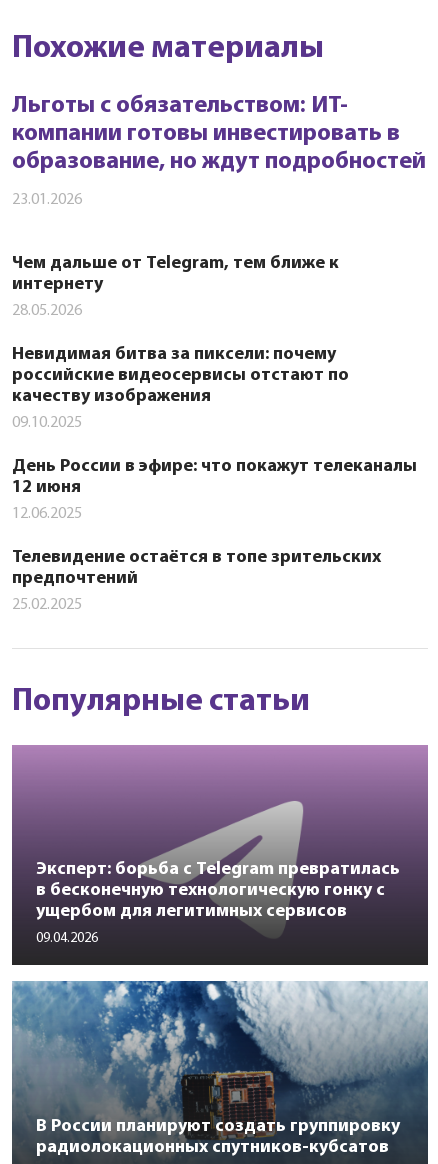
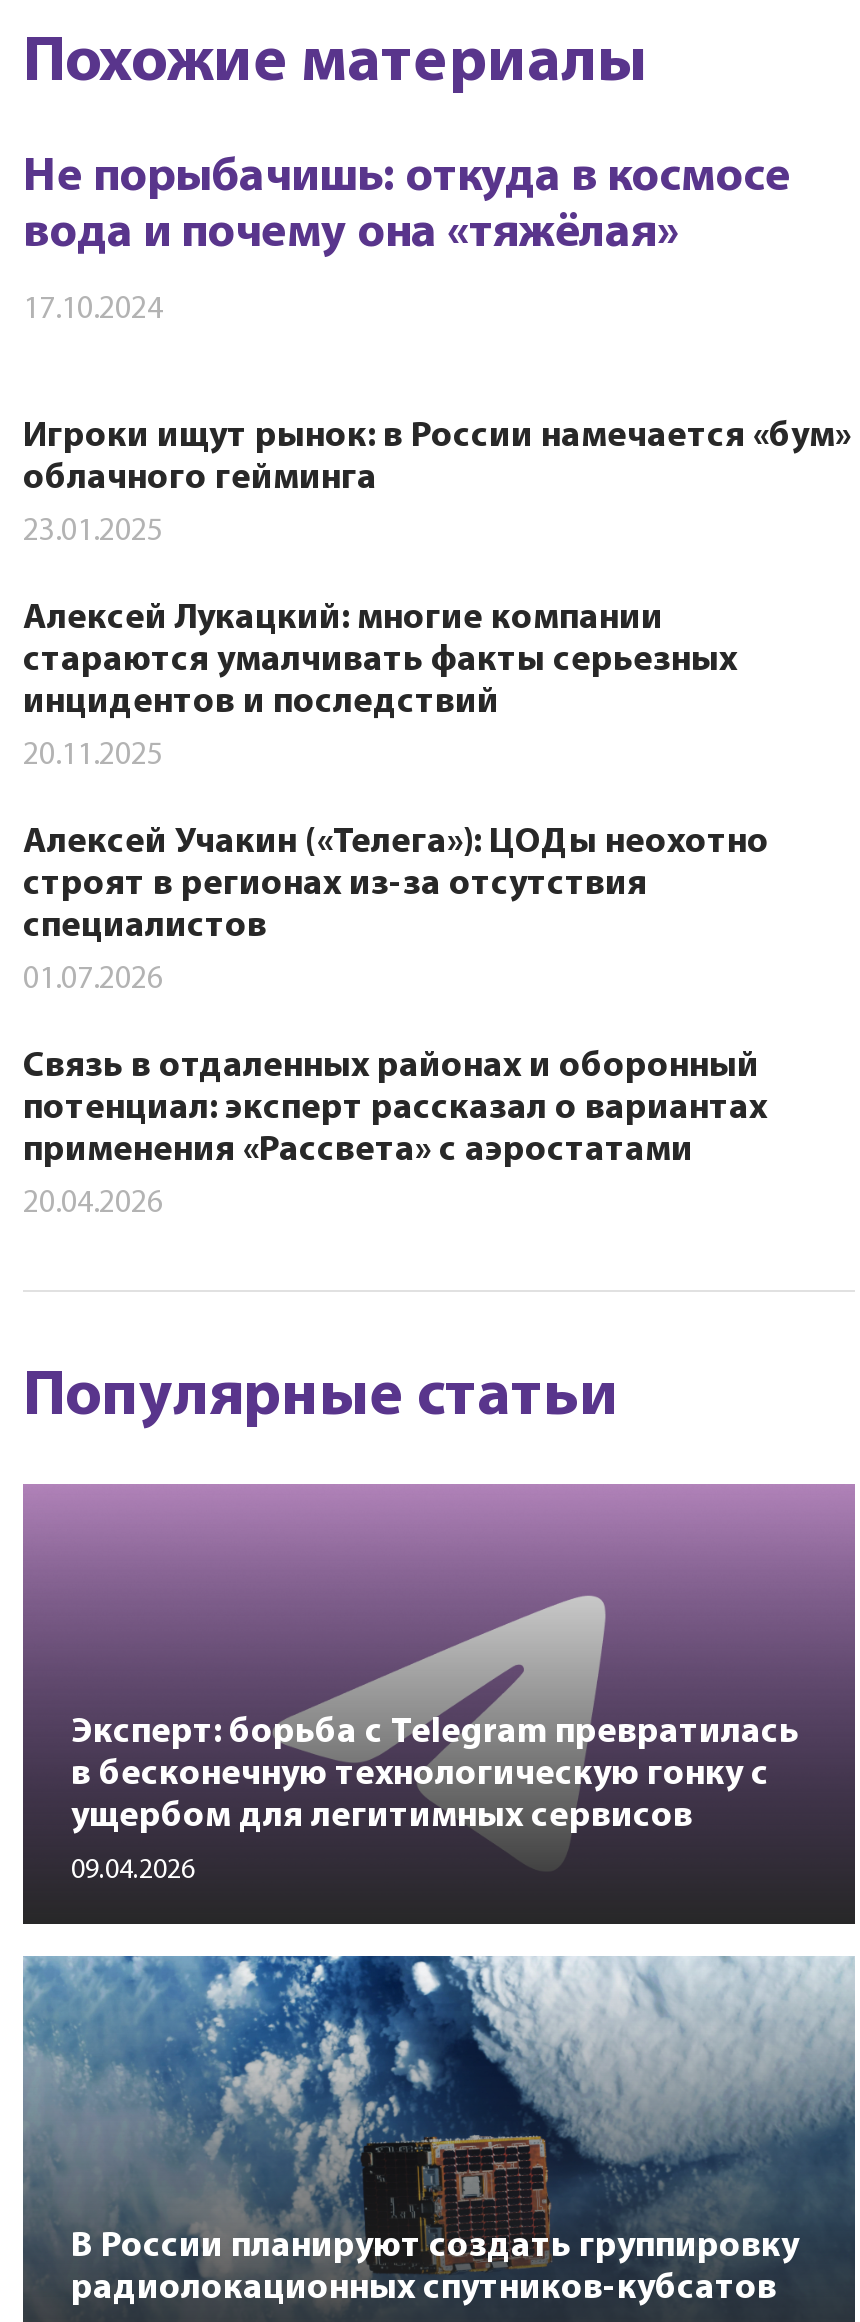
- Льготы с обязательством: ИТ-
- компании готовы инвестировать в
- образование, но ждут подробностей
+ Не порыбачишь: откуда в космосе
+ вода и почему она «тяжёлая»

- 23.01.2026
+ 17.10.2024

- Чем дальше от Telegram, тем ближе к
- интернету
+ Игроки ищут рынок: в России намечается «бум»
+ облачного гейминга

- 28.05.2026
+ 23.01.2025

- Невидимая битва за пиксели: почему
- российские видеосервисы отстают по
- качеству изображения
+ Алексей Лукацкий: многие компании
+ стараются умалчивать факты серьезных
+ инцидентов и последствий

- 09.10.2025
+ 20.11.2025

- День России в эфире: что покажут телеканалы
- 12 июня
+ Алексей Учакин («Телега»): ЦОДы неохотно
+ строят в регионах из-за отсутствия
+ специалистов

- 12.06.2025
+ 01.07.2026

- Телевидение остаётся в топе зрительских
- предпочтений
+ Связь в отдаленных районах и оборонный
+ потенциал: эксперт рассказал о вариантах
+ применения «Рассвета» с аэростатами

- 25.02.2025
+ 20.04.2026
